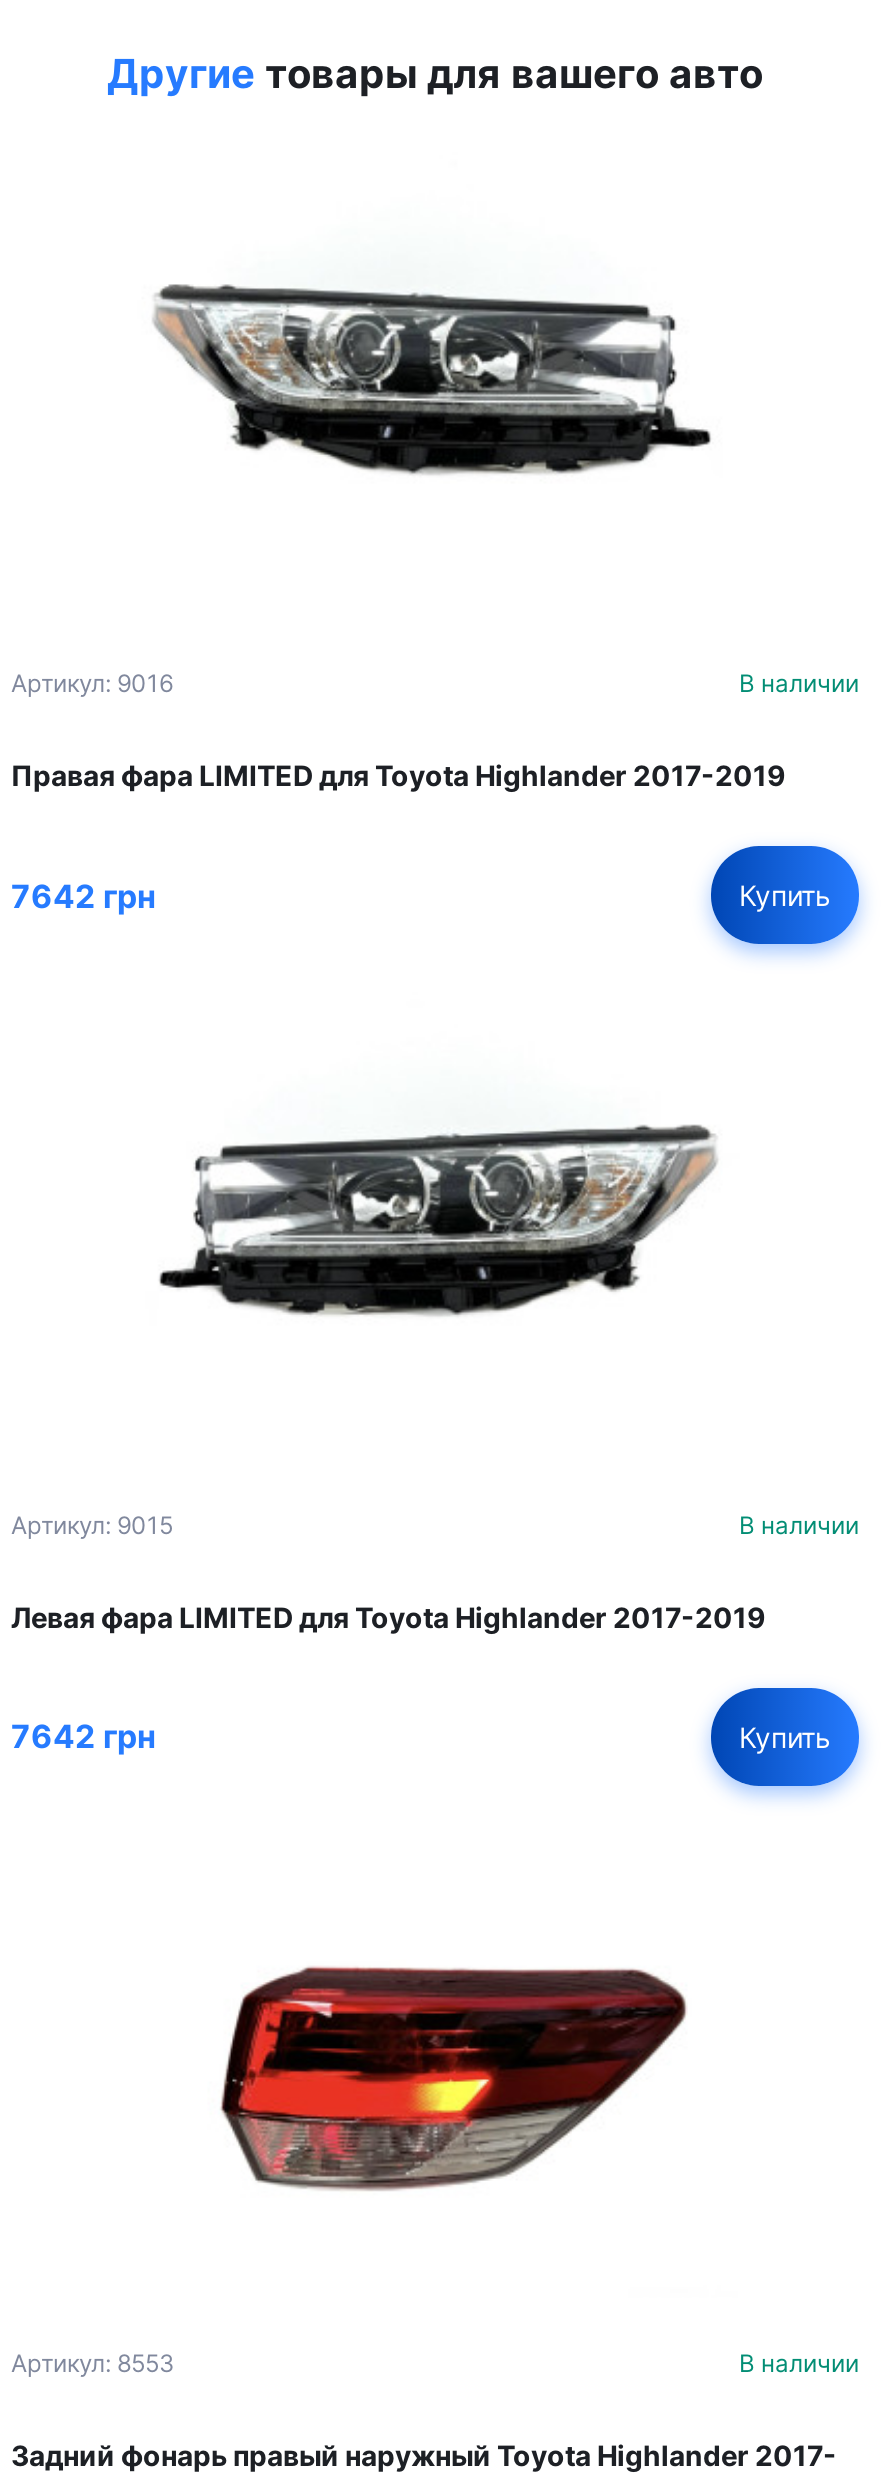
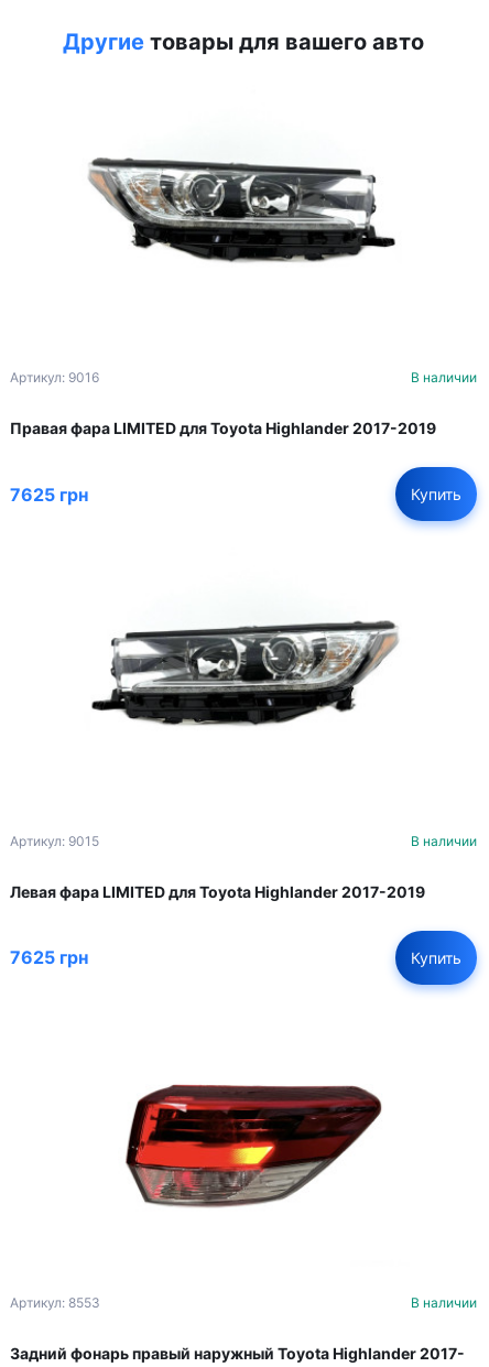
- 7642 грн
+ 7625 грн

- 7642 грн
+ 7625 грн
